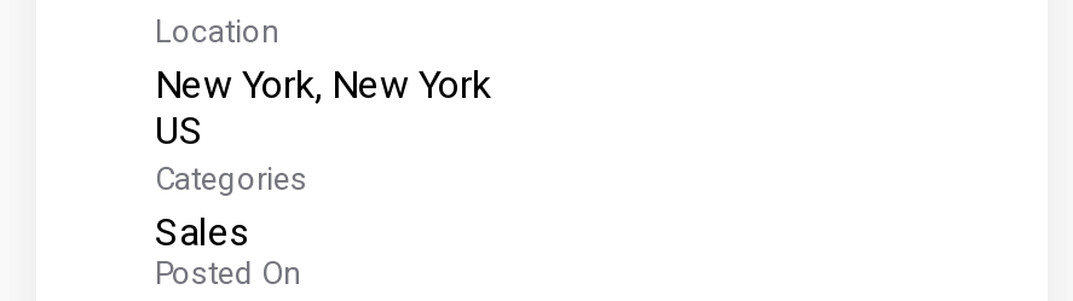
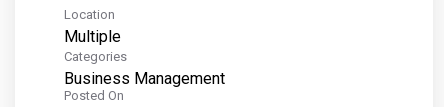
- New York, New York
+ Multiple

- Sales
+ Business Management
